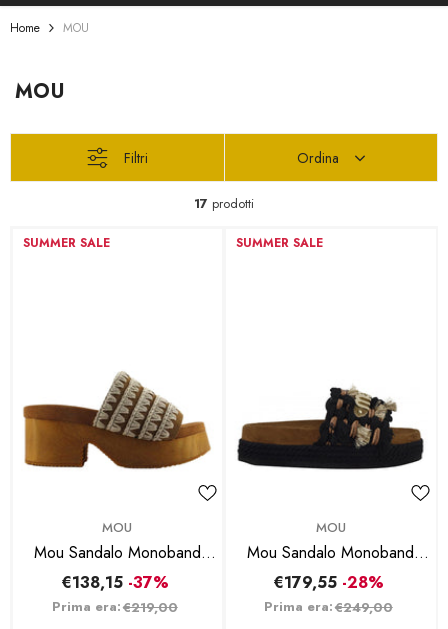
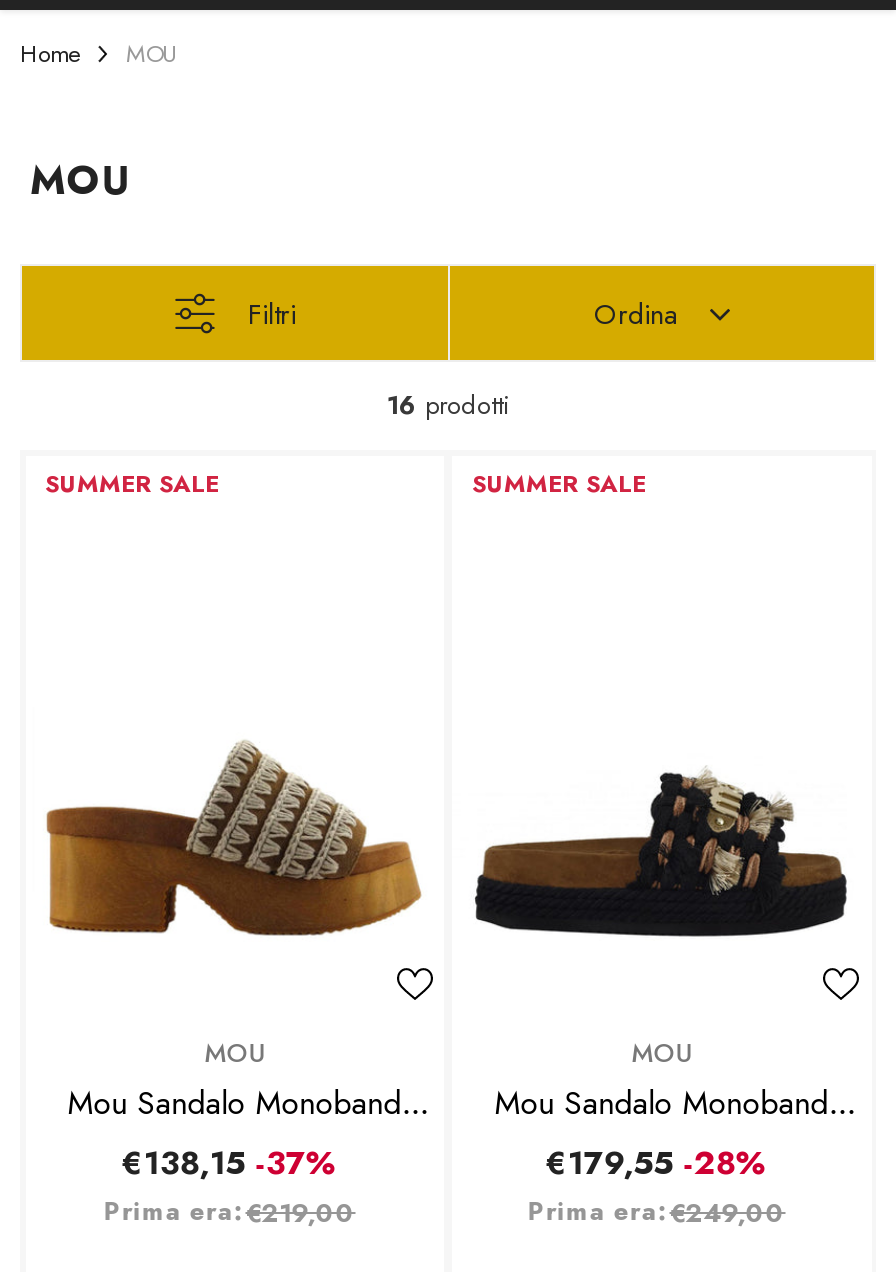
- 17 prodotti
+ 16 prodotti
